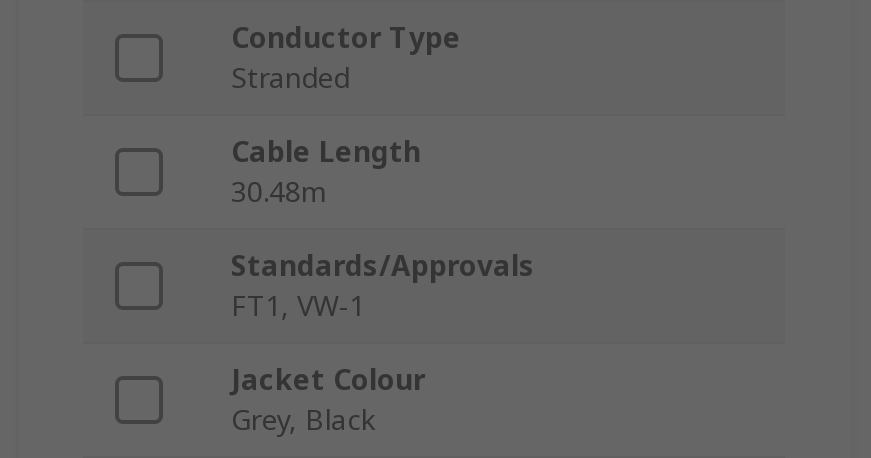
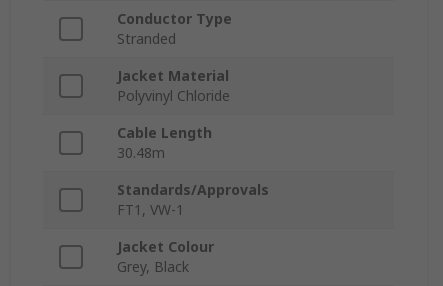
+ Jacket Material
+ Polyvinyl Chloride
